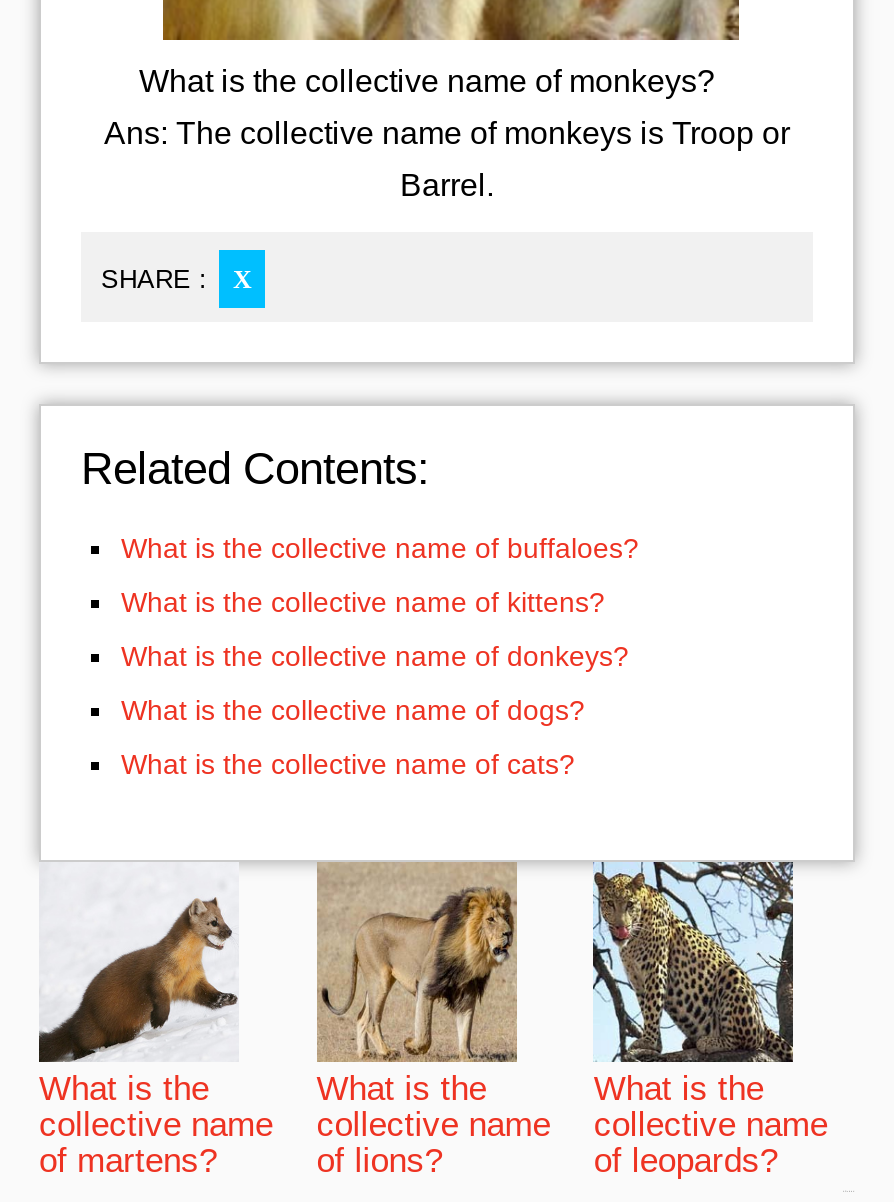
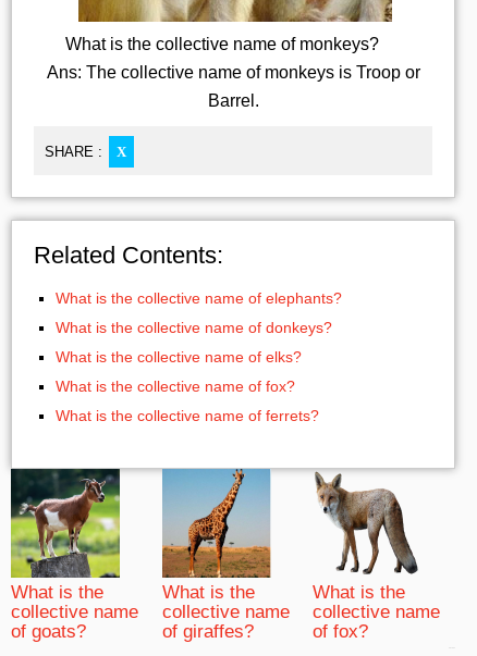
- What is the collective name of buffaloes?
- What is the collective name of kittens?
+ What is the collective name of elephants?

moved up: What is the collective name of donkeys?

- What is the collective name of dogs?
- What is the collective name of cats?
+ What is the collective name of elks?
+ What is the collective name of fox?
+ What is the collective name of ferrets?

- [image]
- of lions?
+ [image]
+ of giraffes?

- [image]
+ [image]

- [image]
- of martens?
+ [image]
+ of goats?

- of leopards?
+ of fox?
